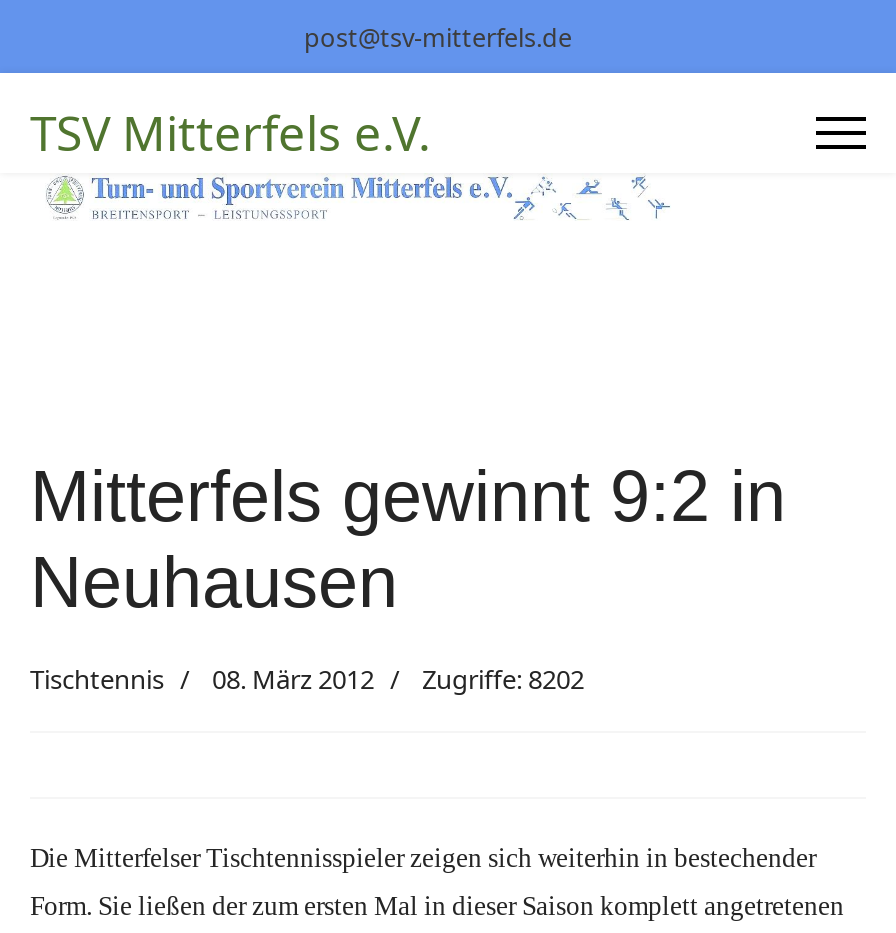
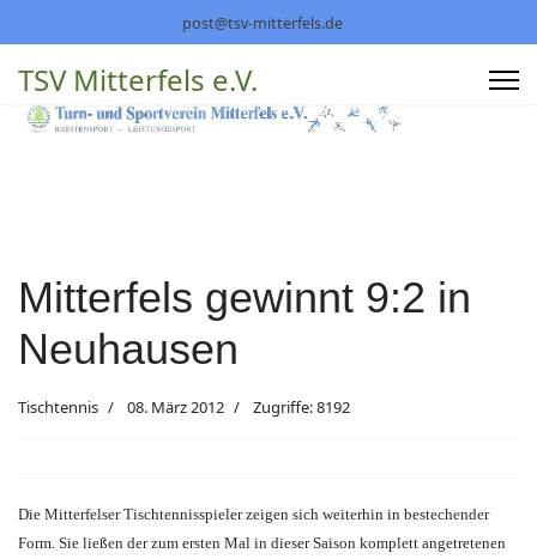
- Tischtennis 08. März 2012 Zugriffe: 8202
+ Tischtennis 08. März 2012 Zugriffe: 8192
